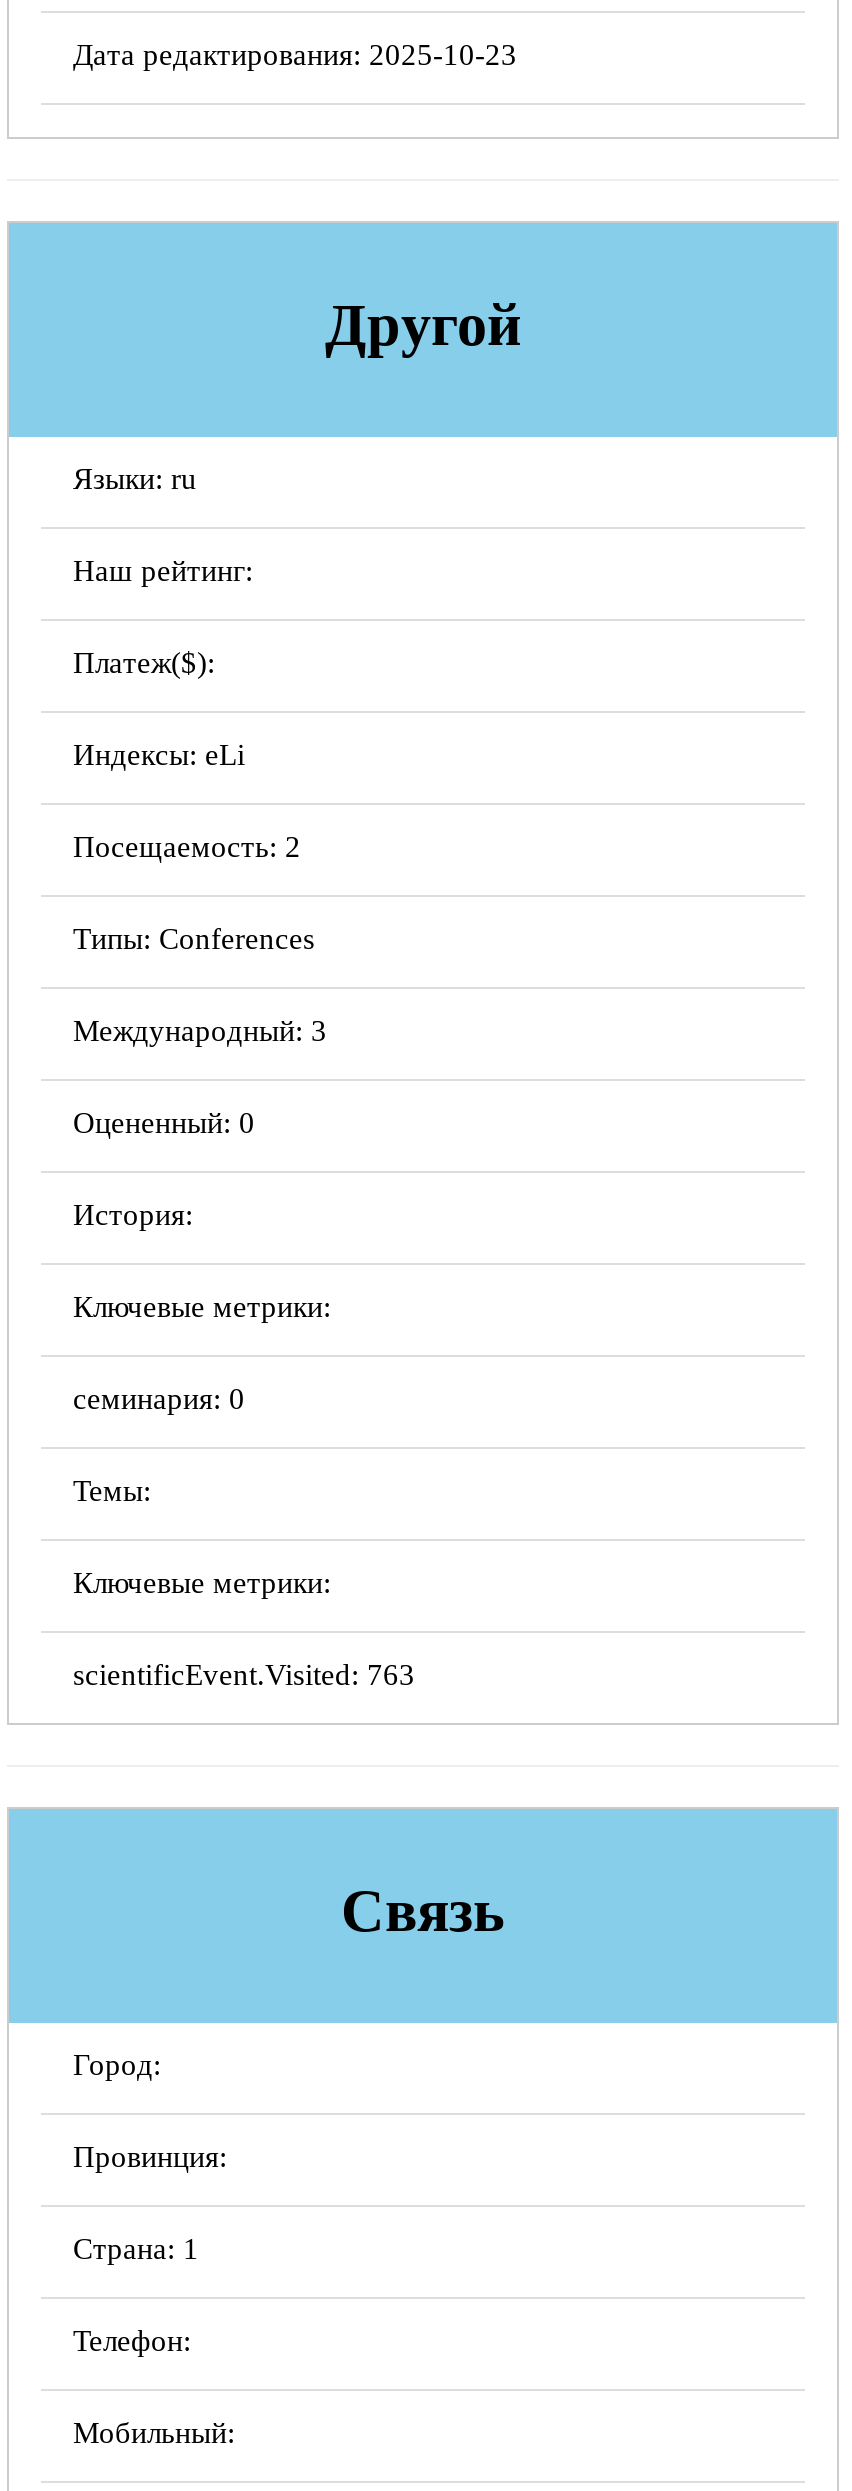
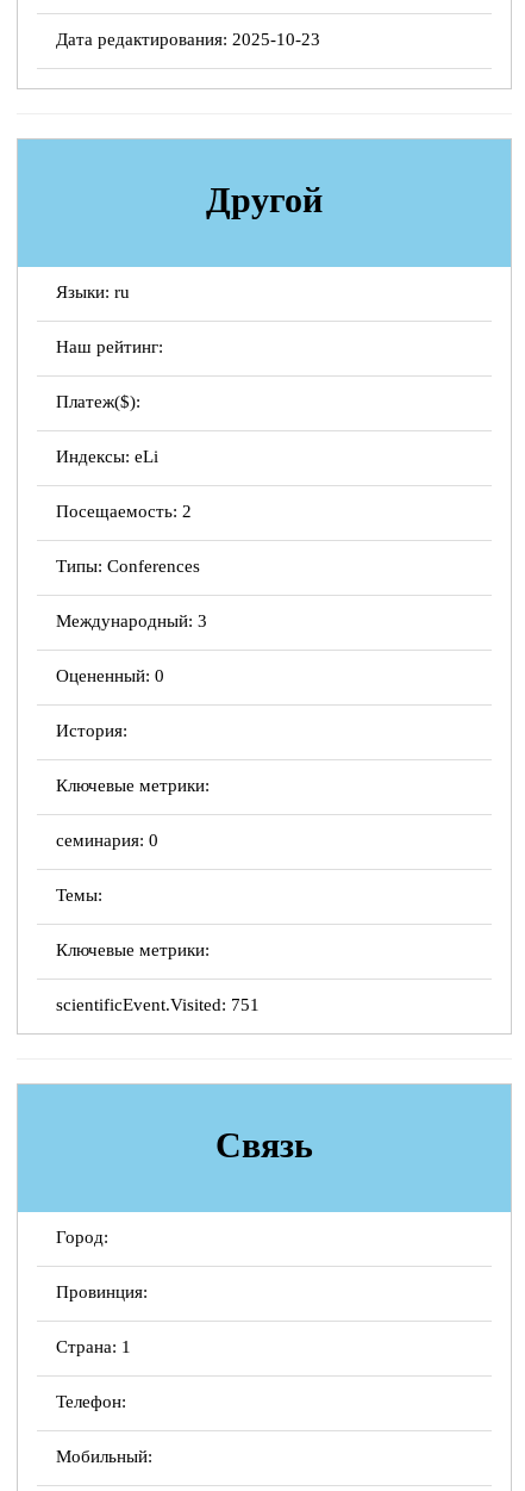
- scientificEvent.Visited: 763
+ scientificEvent.Visited: 751
